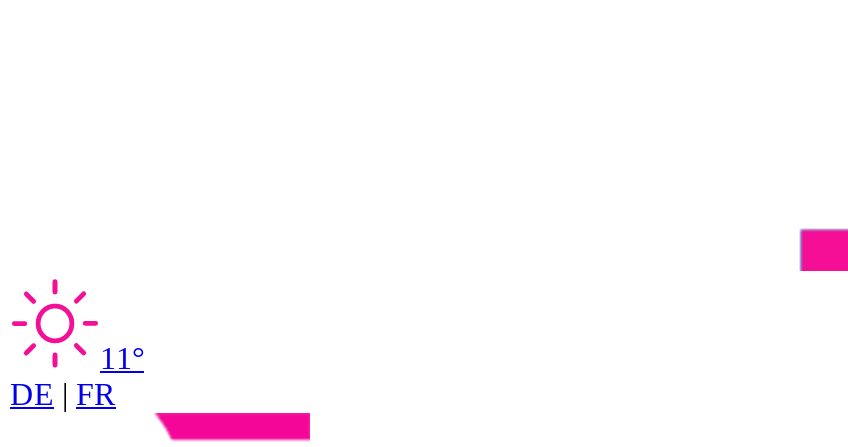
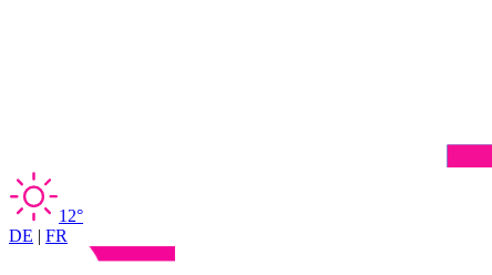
- 11°
+ 12°
